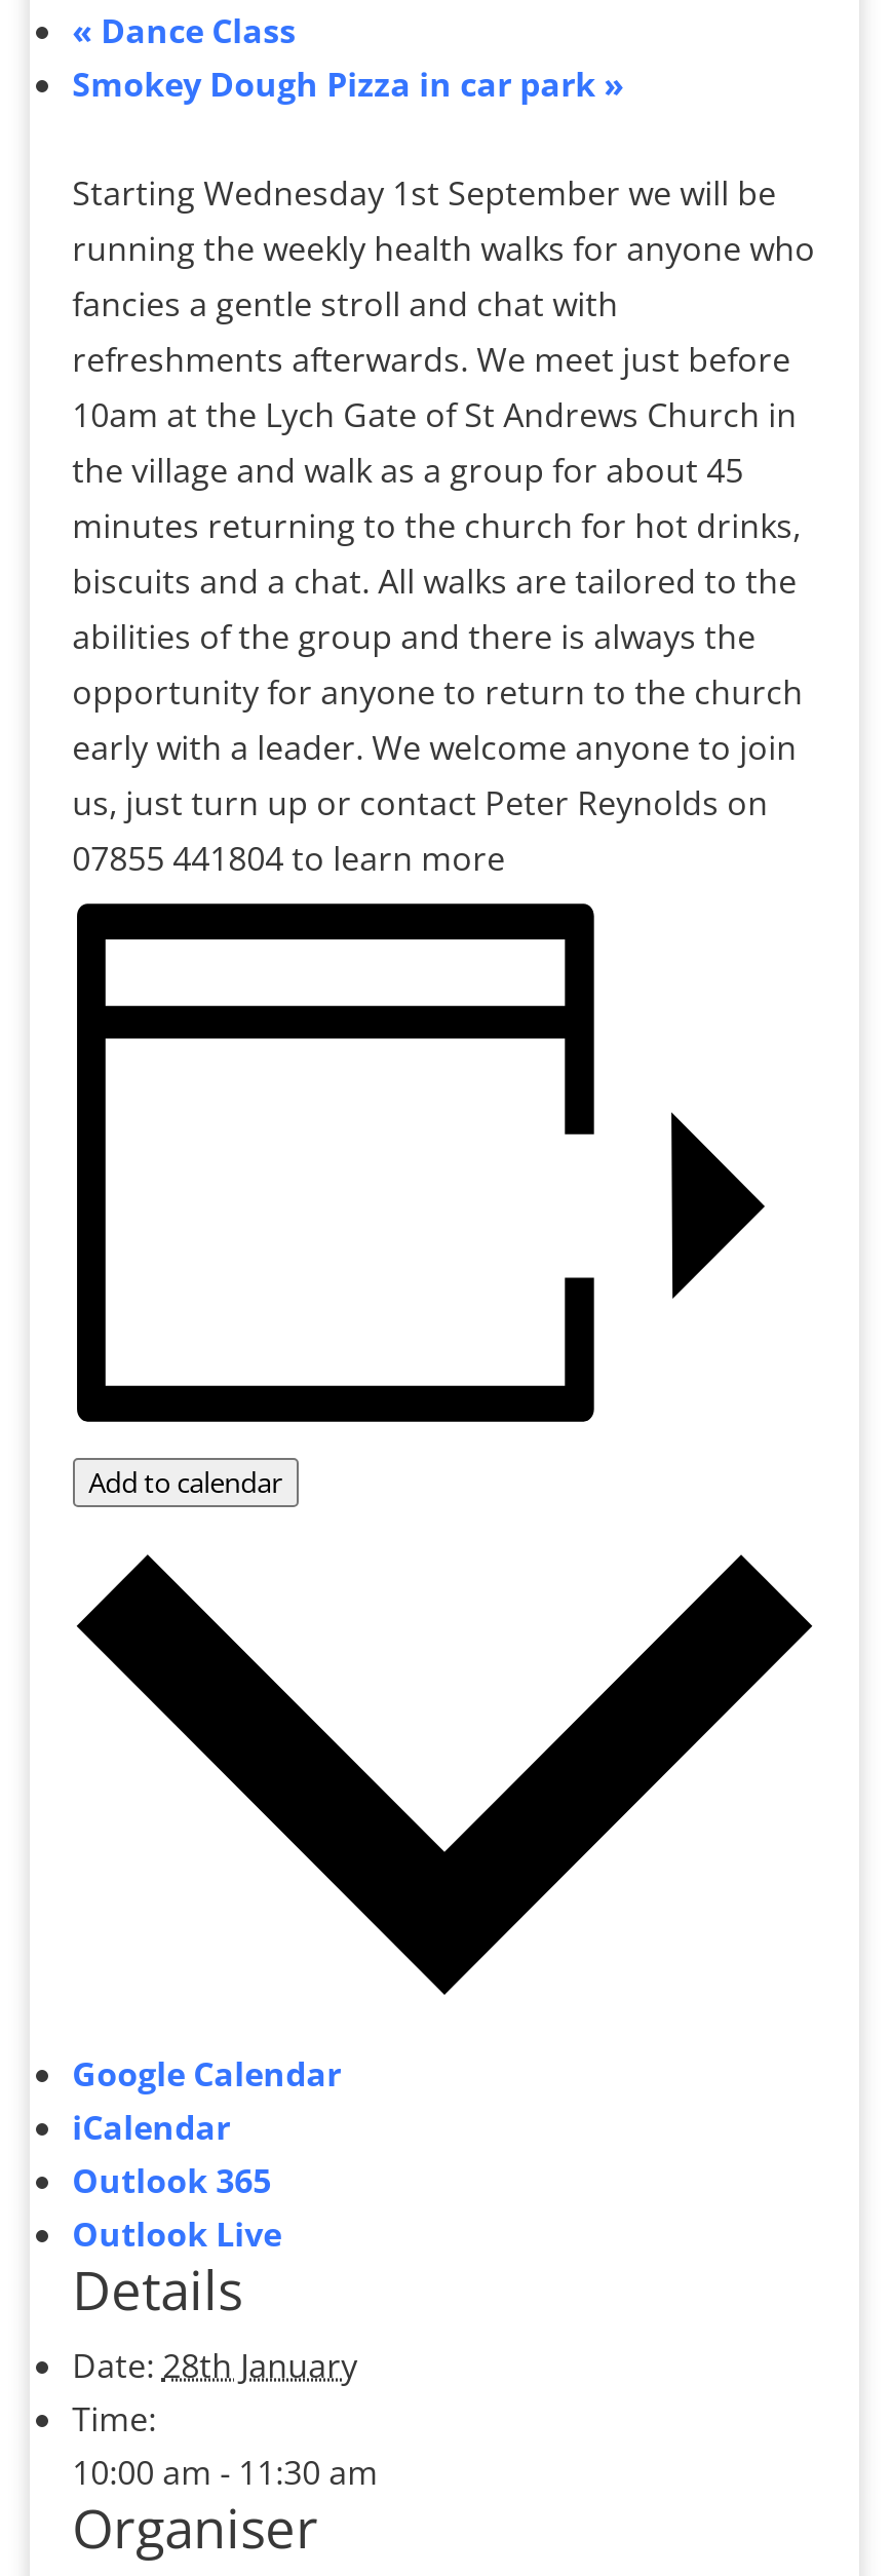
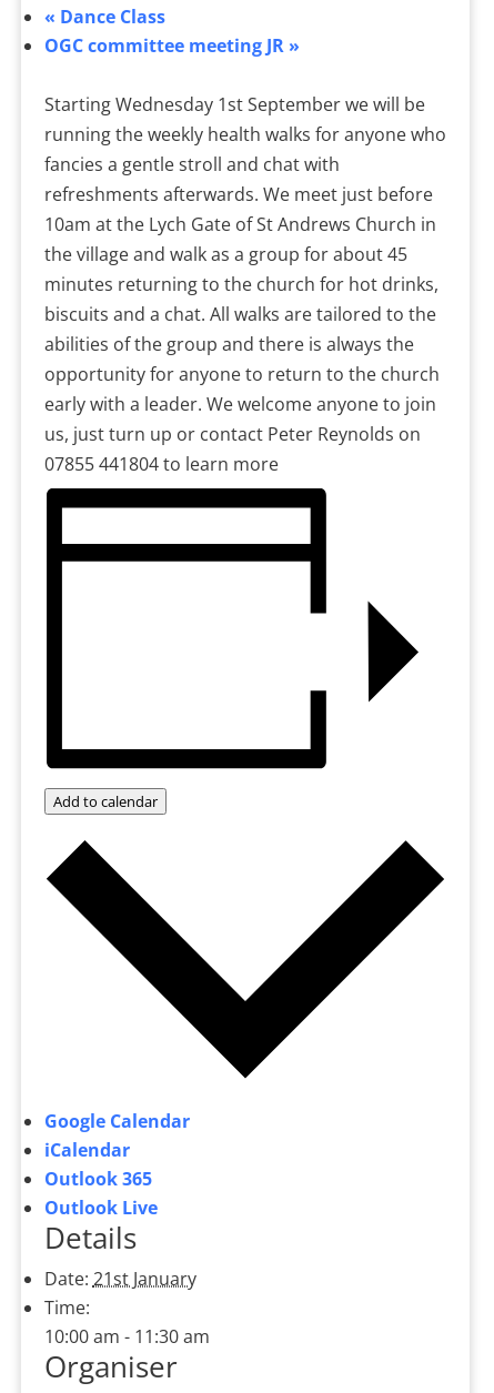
- Smokey Dough Pizza in car park»
+ OGC committee meeting JR»

- Date: 28th January
+ Date: 21st January
